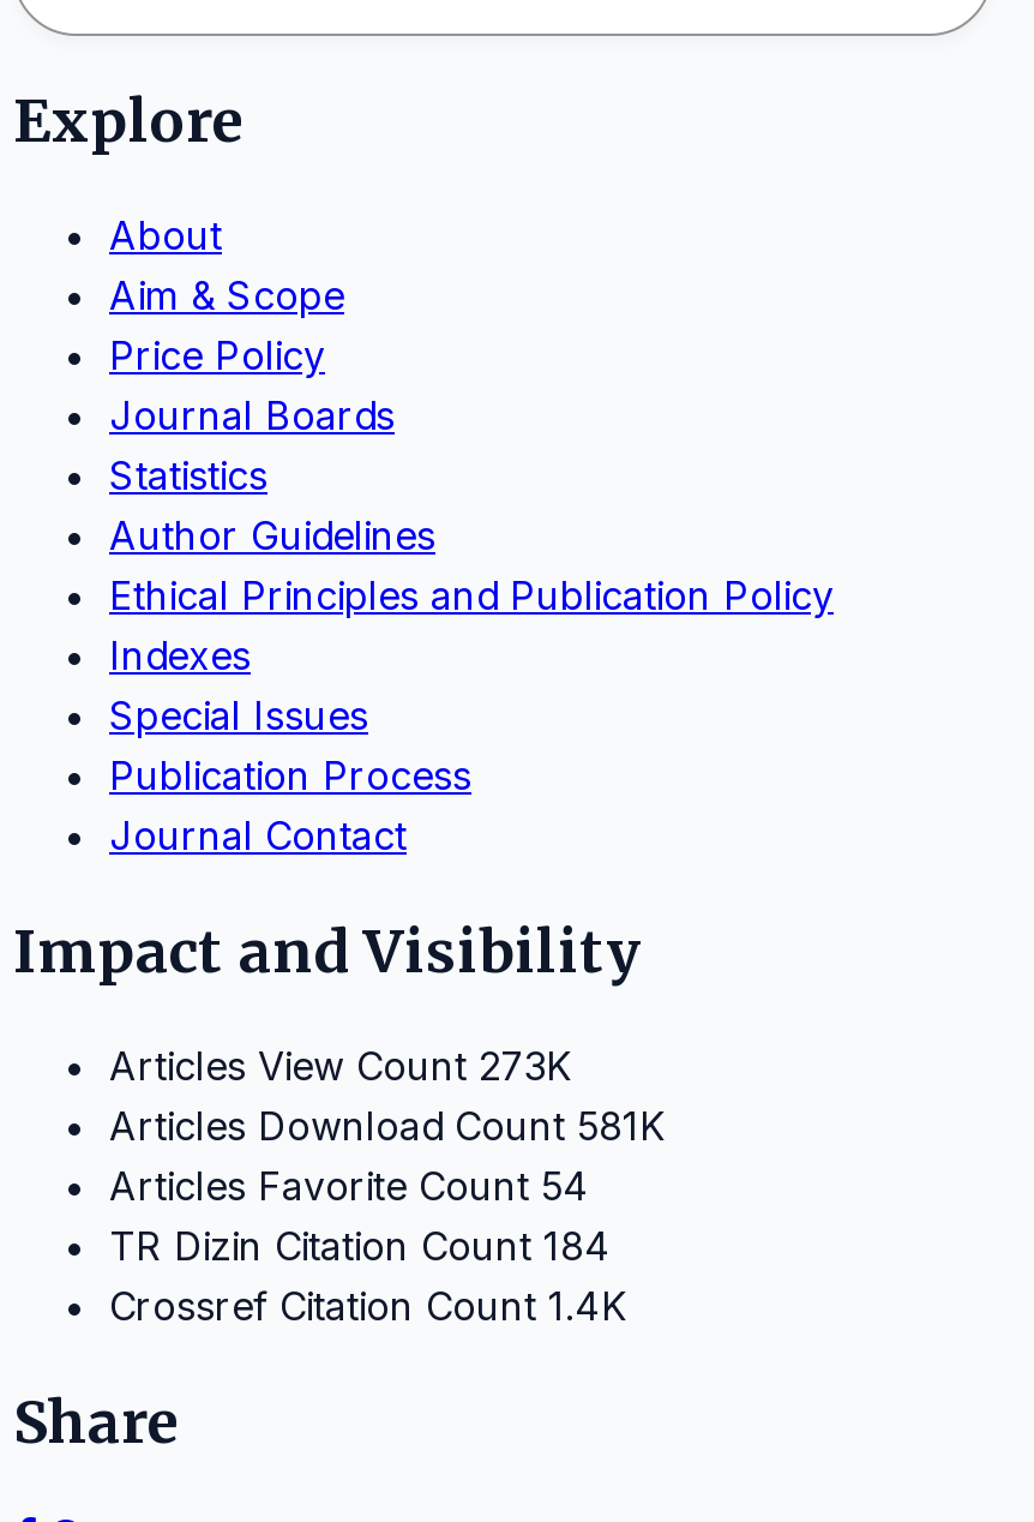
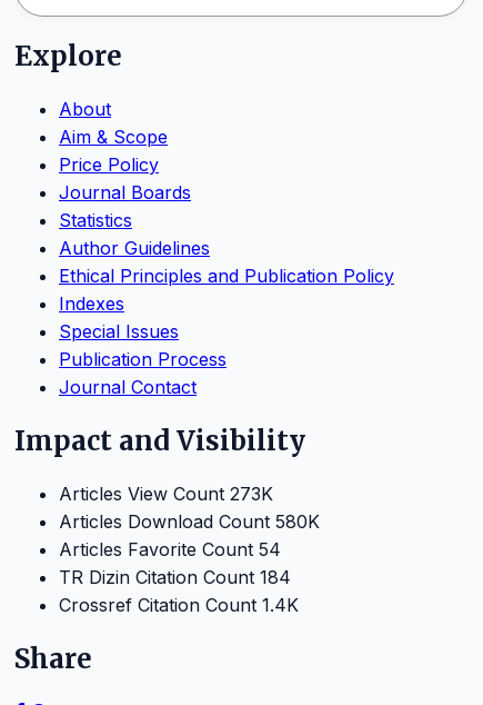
- Articles Download Count 581K
+ Articles Download Count 580K
